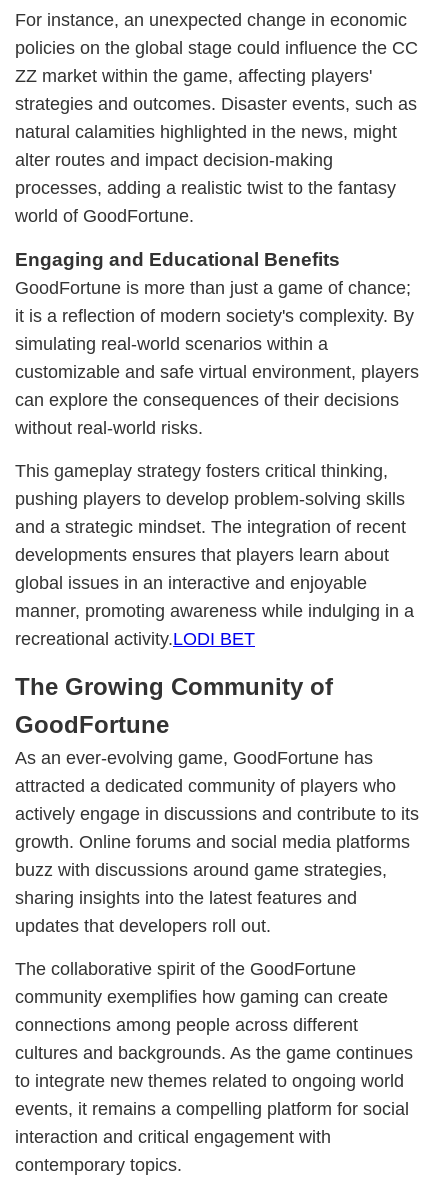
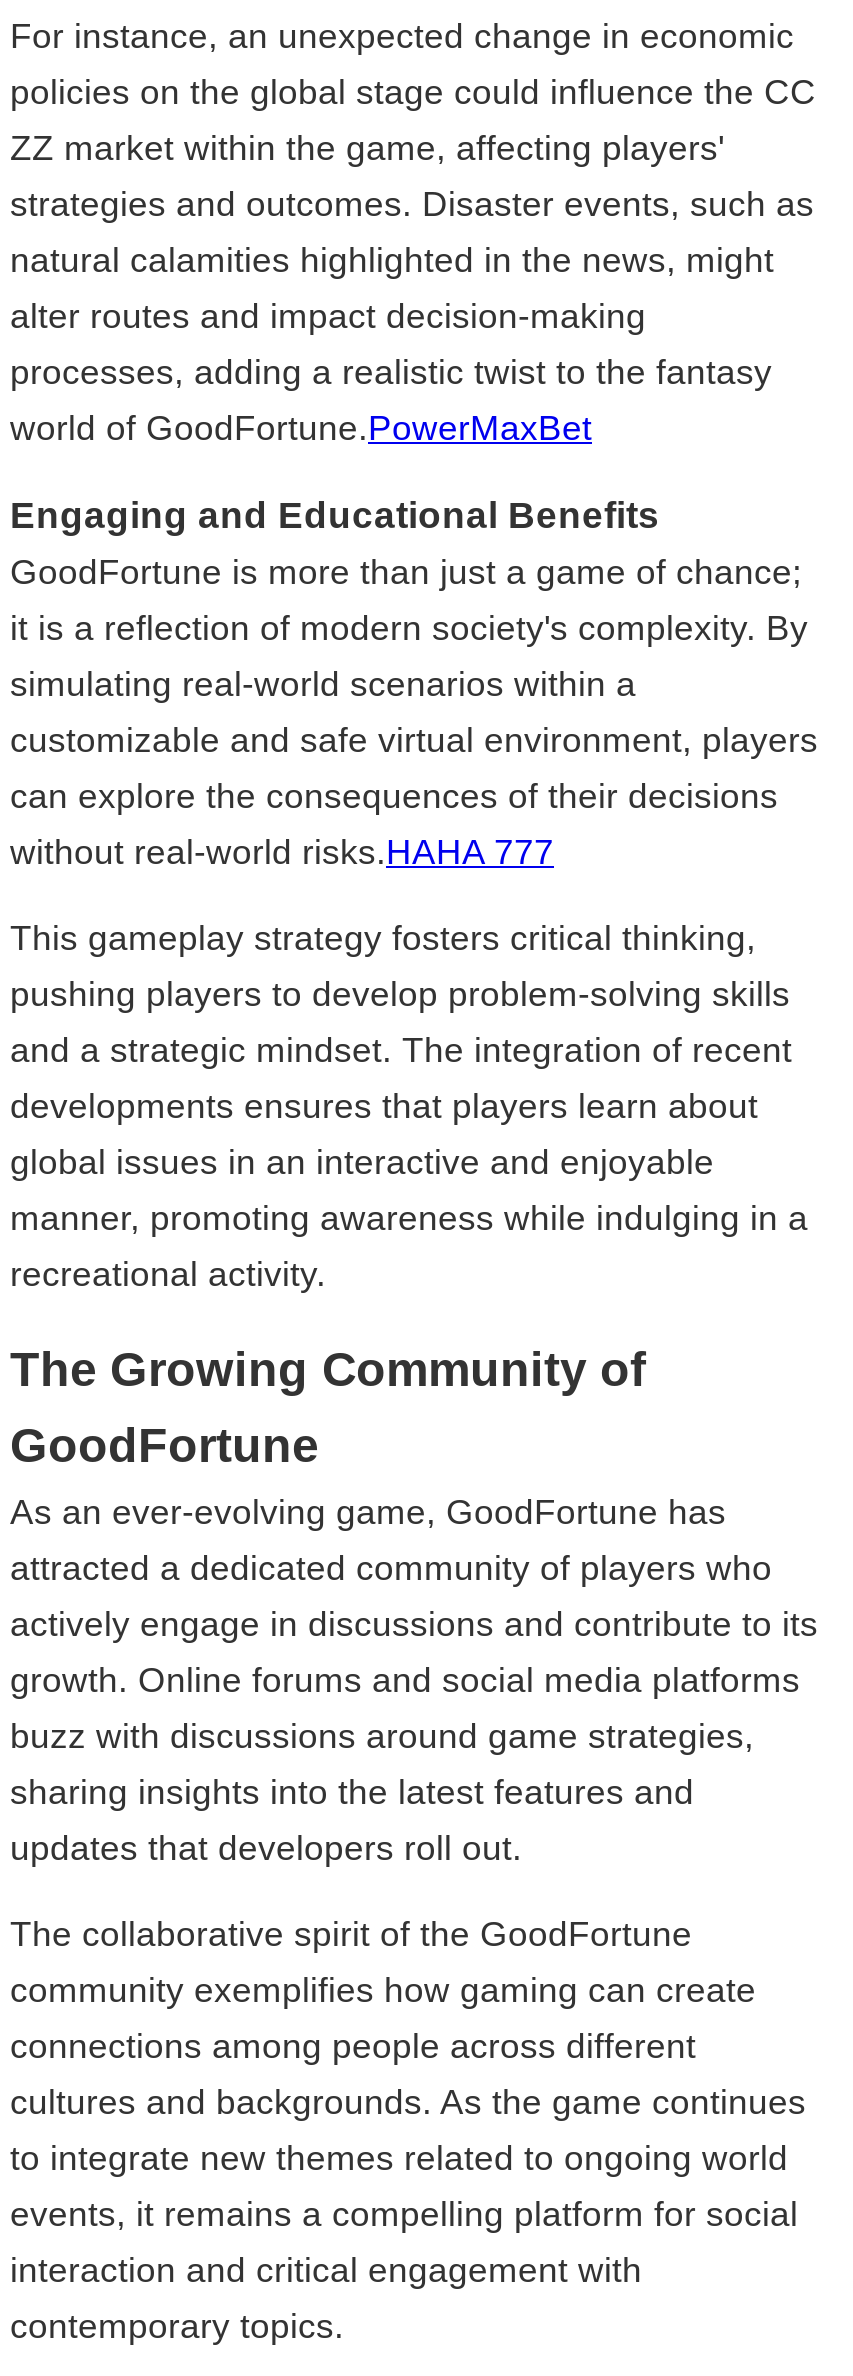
- world of GoodFortune.
+ world of GoodFortune.PowerMaxBet

- without real-world risks.
+ without real-world risks.HAHA 777

- recreational activity.LODI BET
+ recreational activity.
